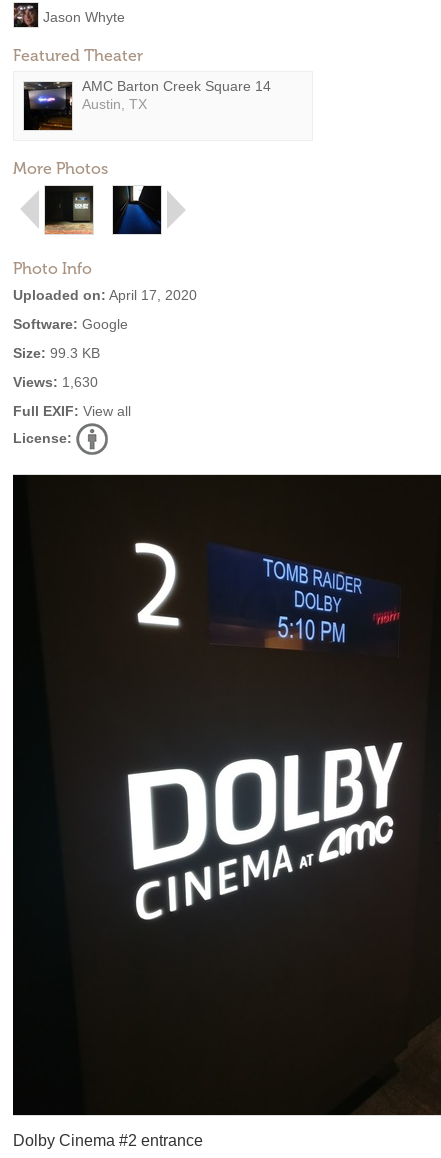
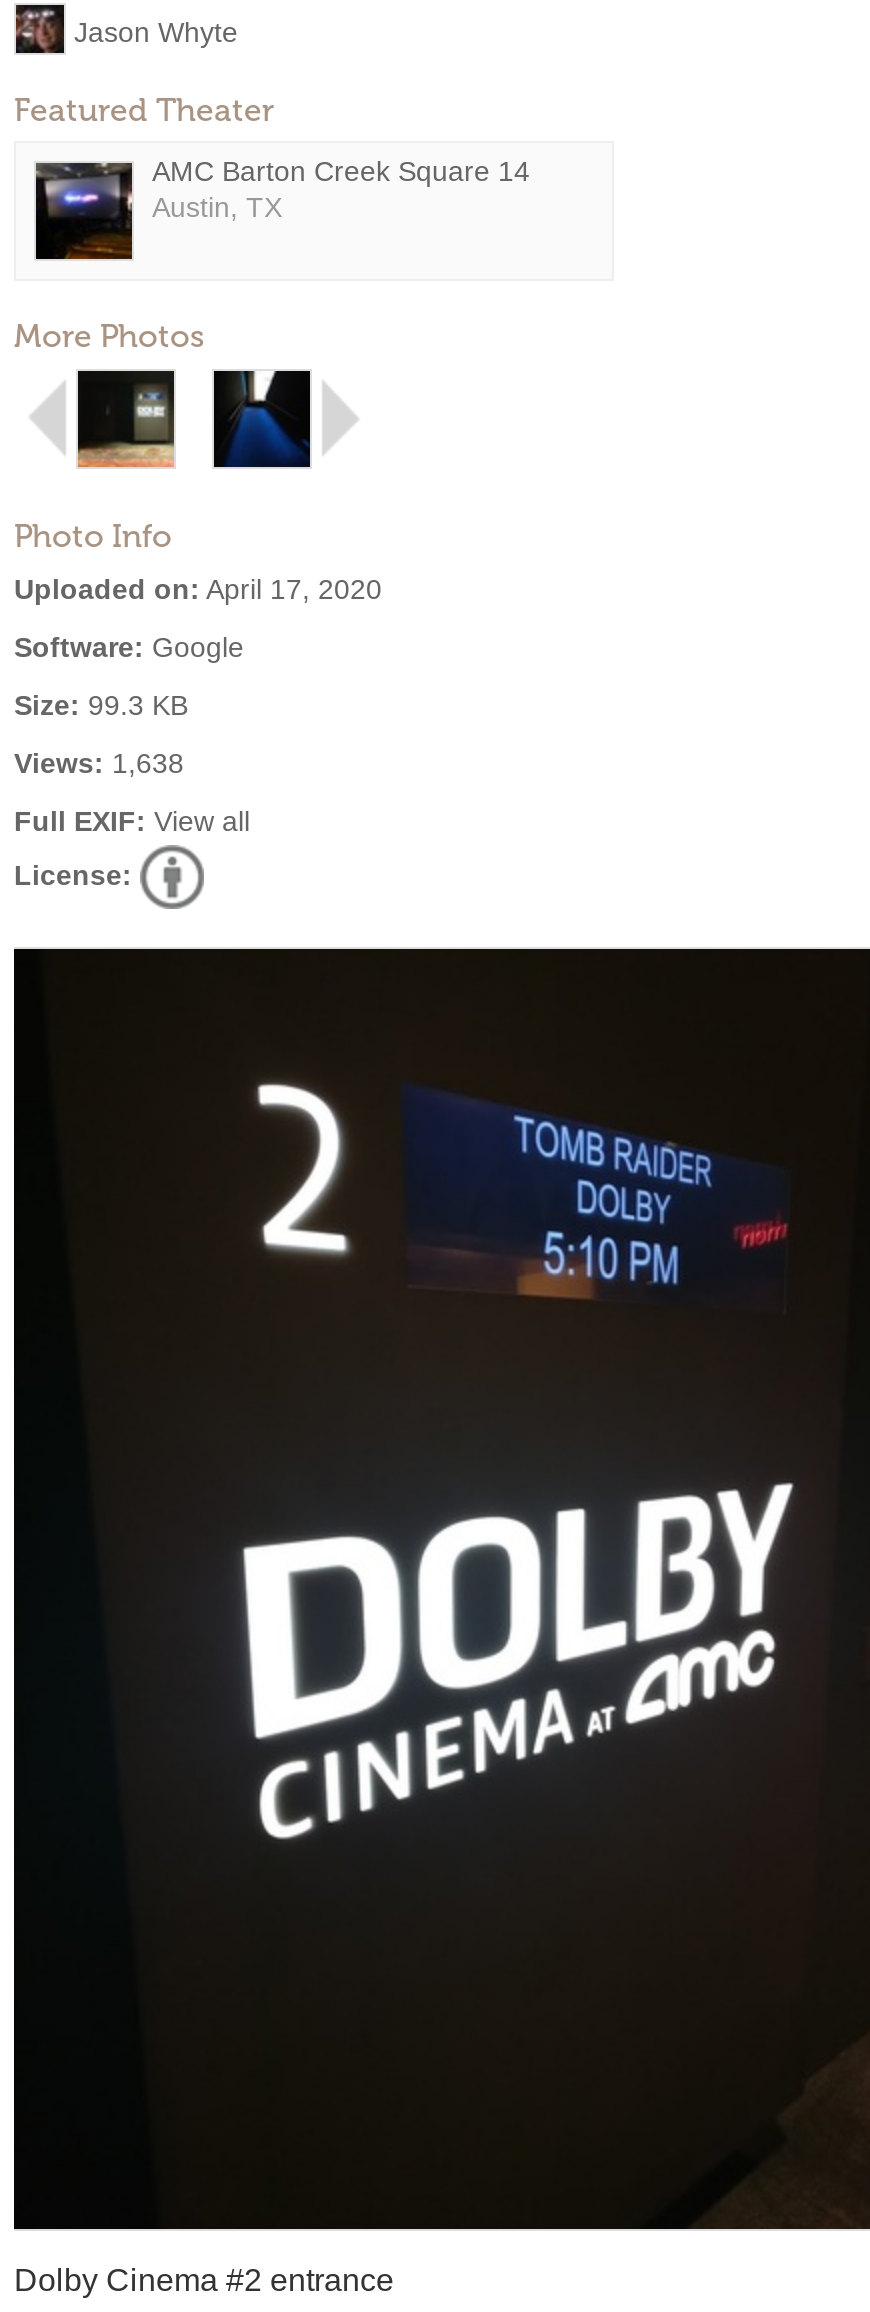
- Views: 1,630
+ Views: 1,638
